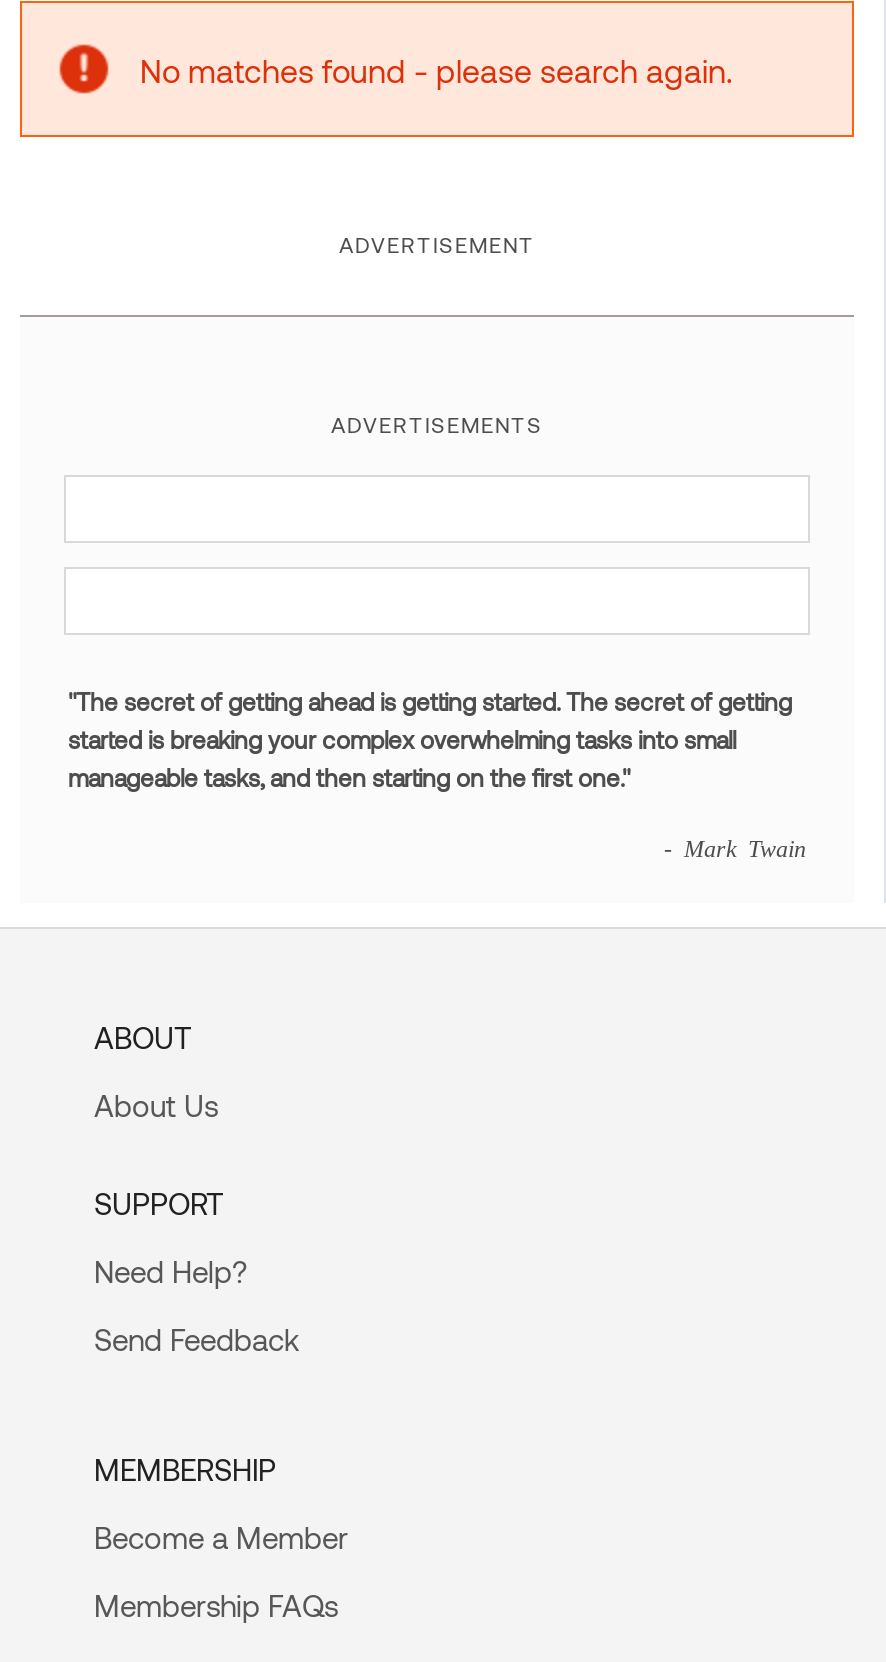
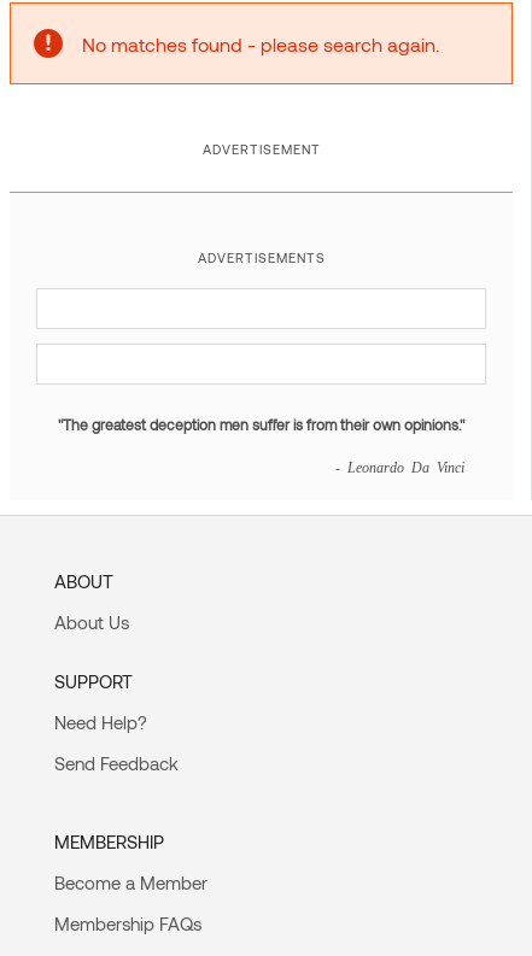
- "The secret of getting ahead is getting started. The secret of getting
- started is breaking your complex overwhelming tasks into small
- manageable tasks, and then starting on the first one."
+ "The greatest deception men suffer is from their own opinions."

- - Mark Twain
+ - Leonardo Da Vinci
